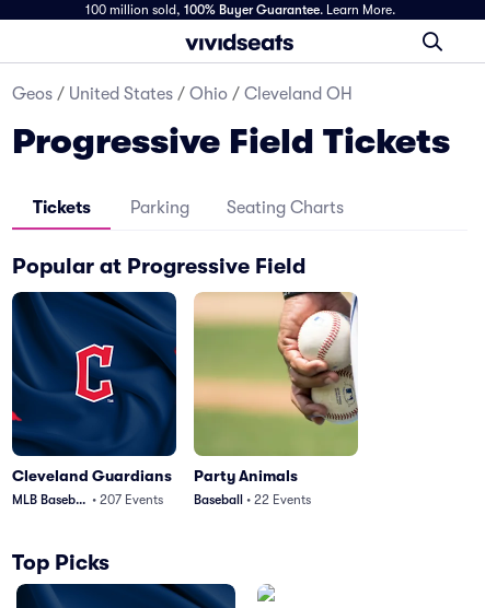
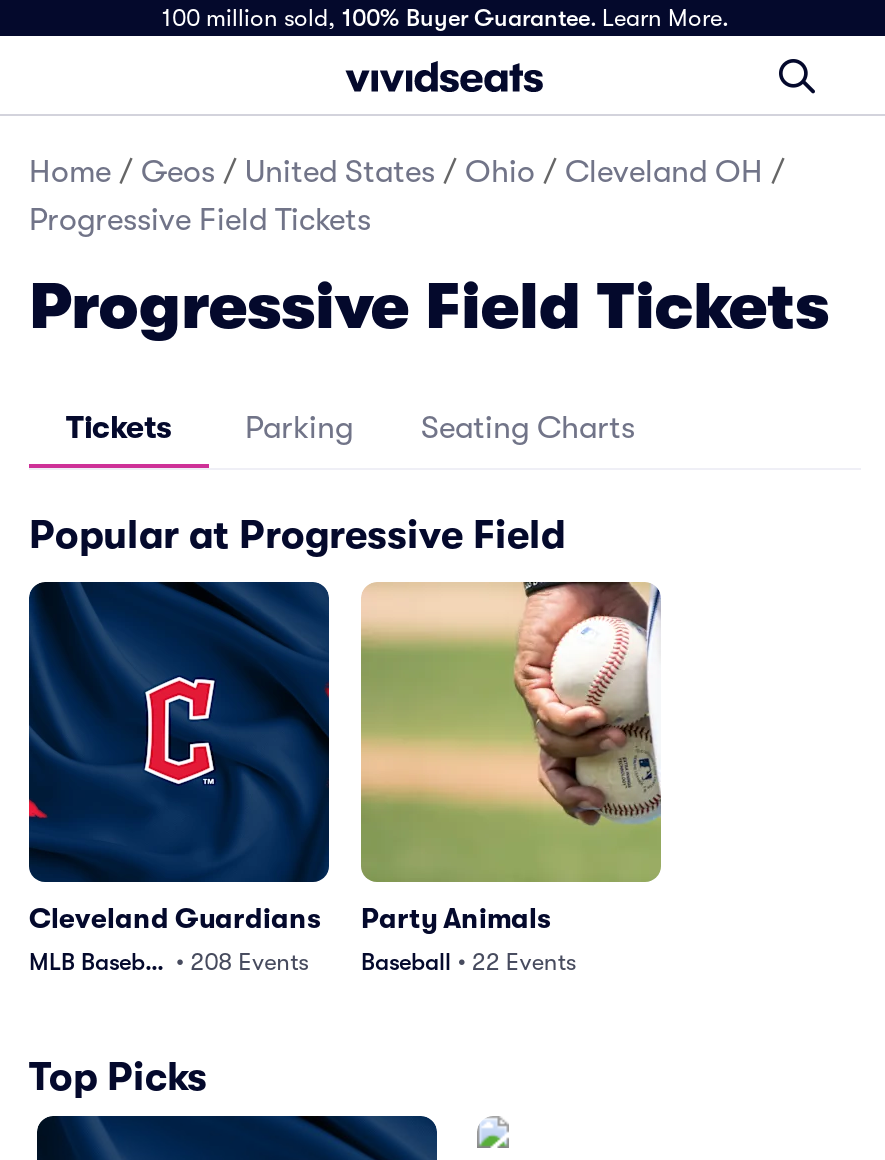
- Geos / United States / Ohio / Cleveland OH
+ Home / Geos / United States / Ohio / Cleveland OH /
+ Progressive Field Tickets

- MLB Baseball • 207 Events
+ MLB Baseball • 208 Events
